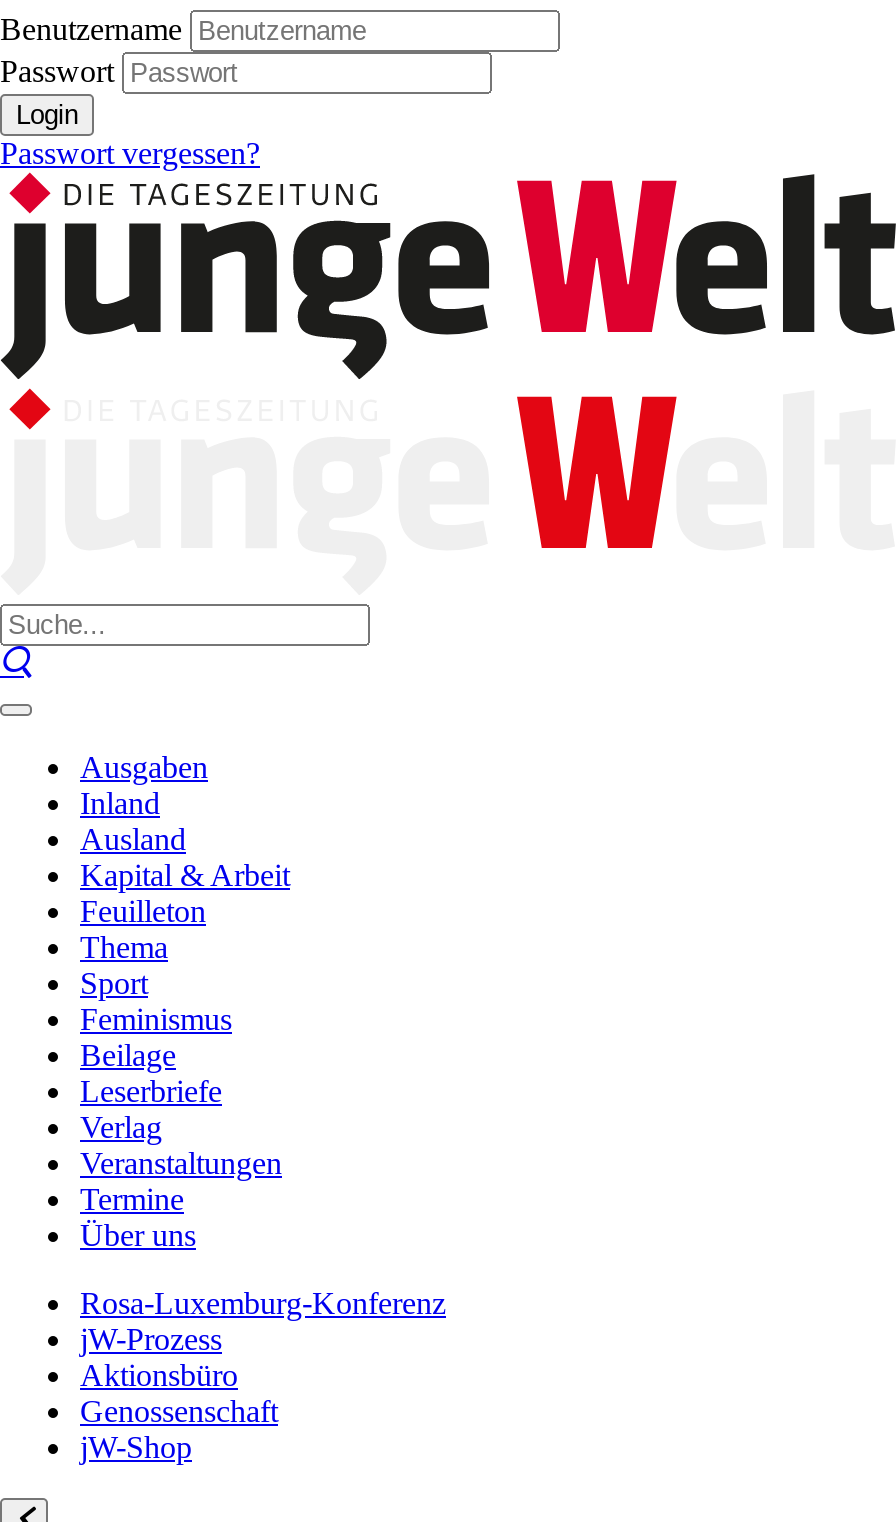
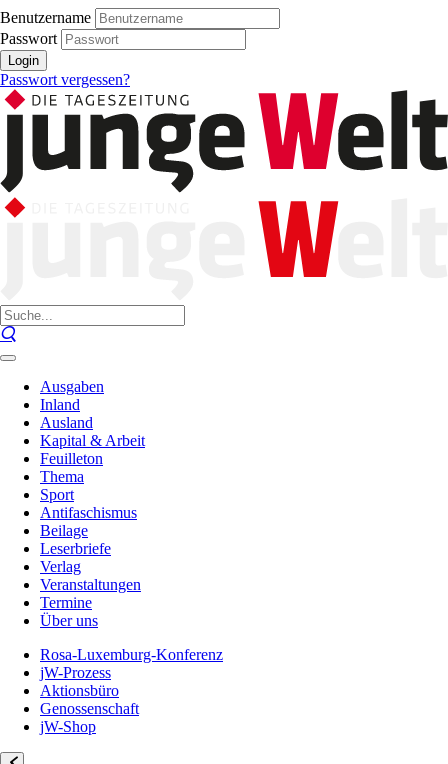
- Feminismus
+ Antifaschismus
